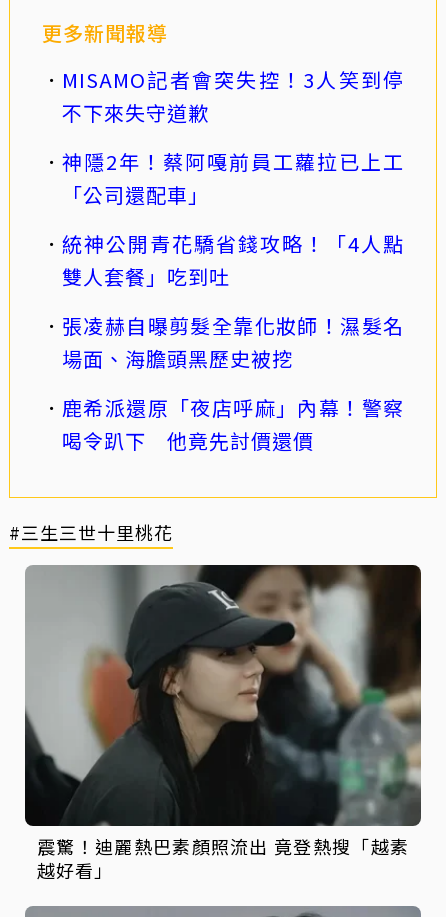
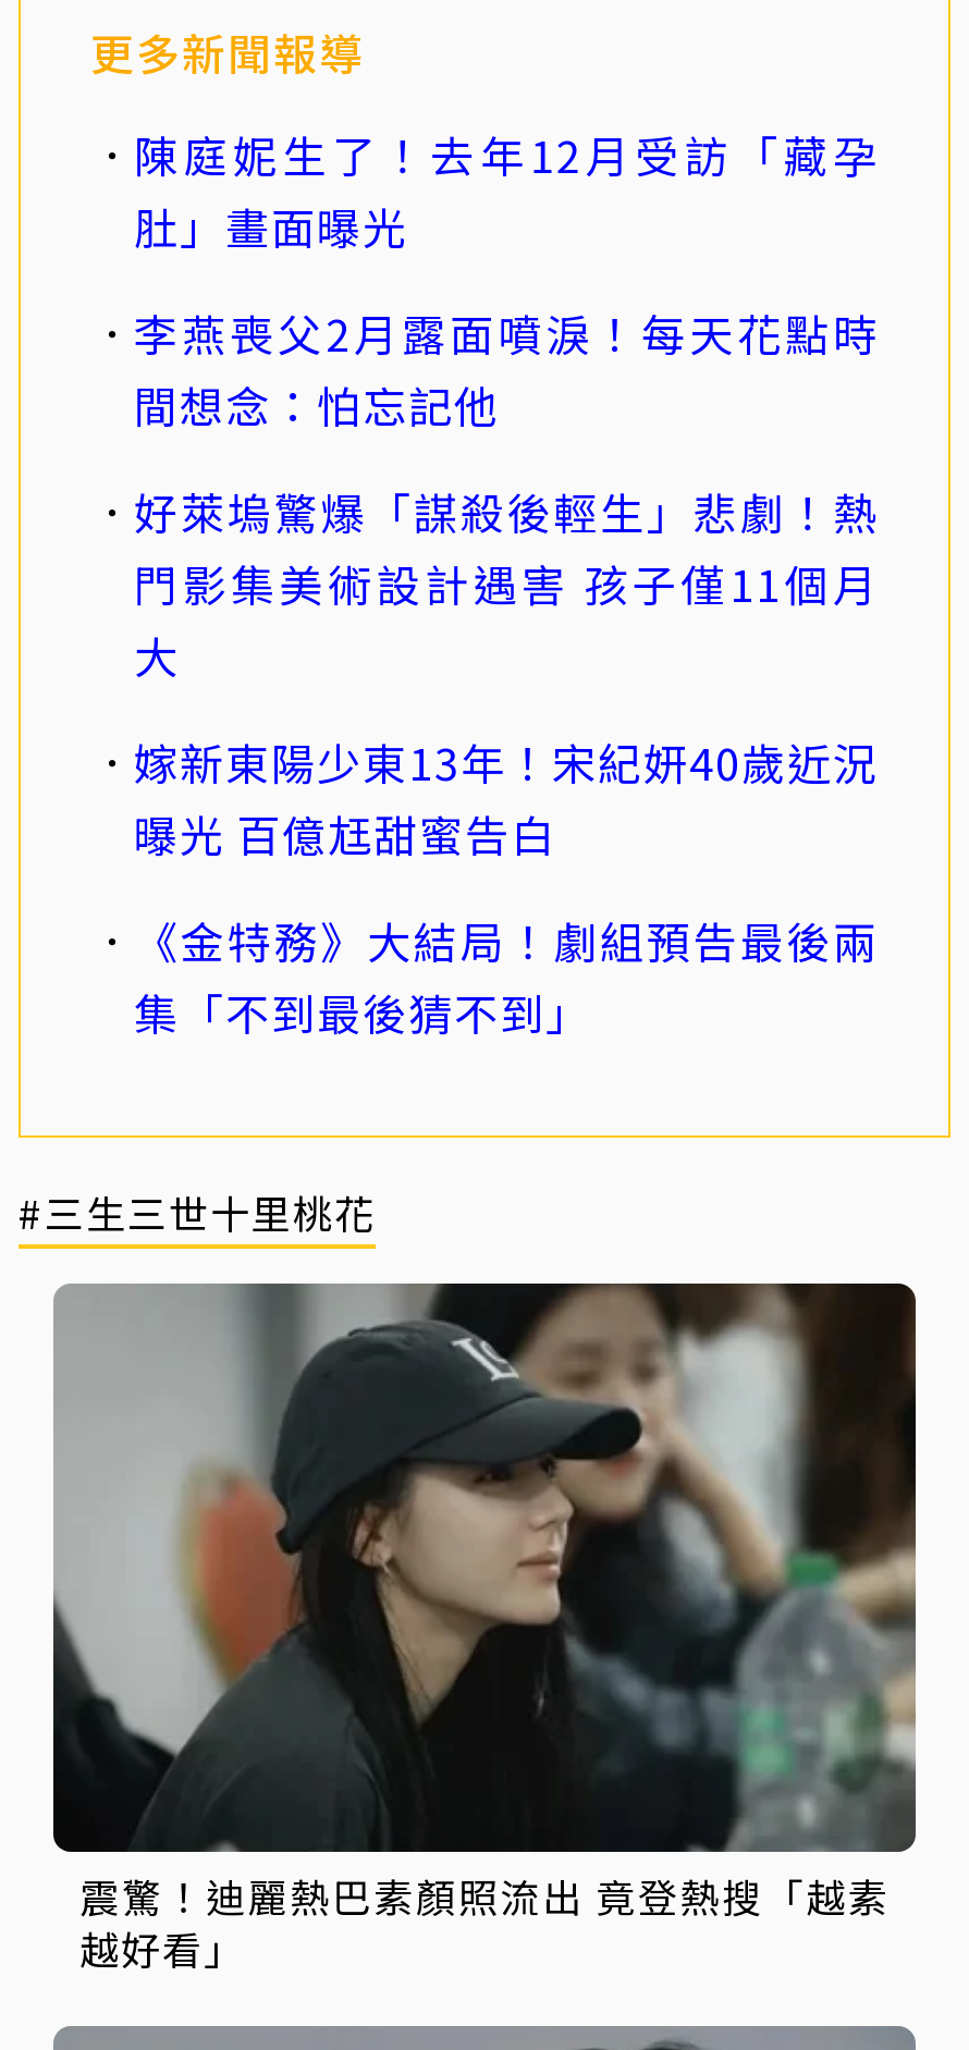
- MISAMO記者會突失控！3人笑到停
- 不下來失守道歉
+ 陳庭妮生了！去年12月受訪「藏孕
+ 肚」畫面曝光

- 神隱2年！蔡阿嘎前員工蘿拉已上工
- 「公司還配車」
+ 李燕喪父2月露面噴淚！每天花點時
+ 間想念：怕忘記他

- 統神公開青花驕省錢攻略！「4人點
- 雙人套餐」吃到吐
+ 好萊塢驚爆「謀殺後輕生」悲劇！熱
+ 門影集美術設計遇害 孩子僅11個月
+ 大

- 張凌赫自曝剪髮全靠化妝師！濕髮名
- 場面、海膽頭黑歷史被挖
+ 嫁新東陽少東13年！宋紀妍40歲近況
+ 曝光 百億尪甜蜜告白

- 鹿希派還原「夜店呼麻」內幕！警察
- 喝令趴下 他竟先討價還價
+ 《金特務》大結局！劇組預告最後兩
+ 集「不到最後猜不到」
